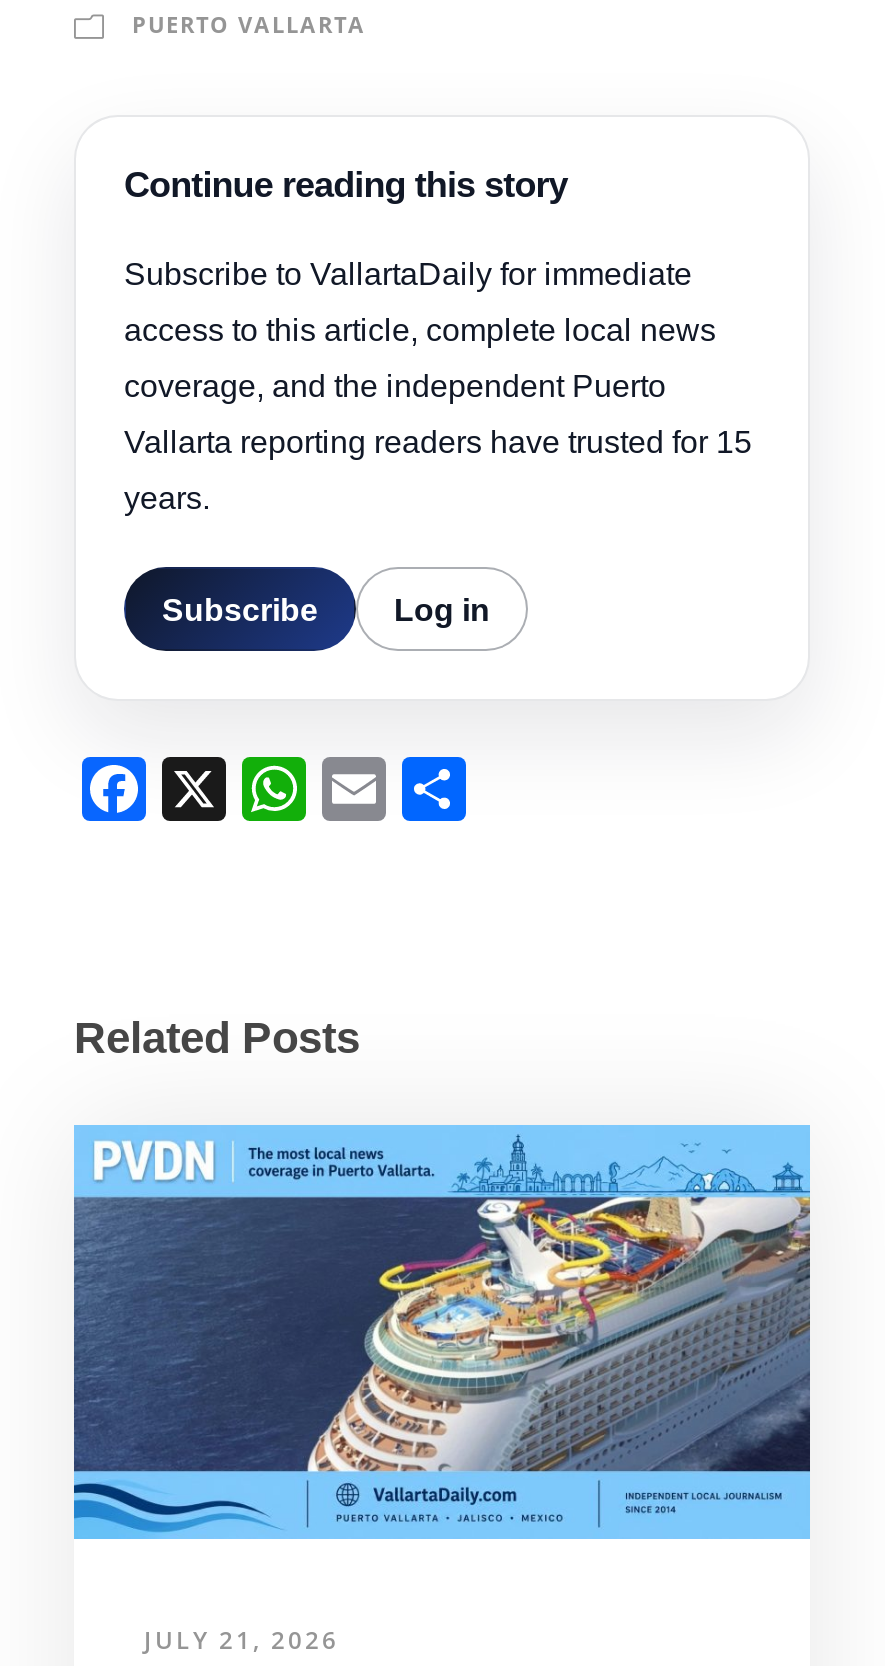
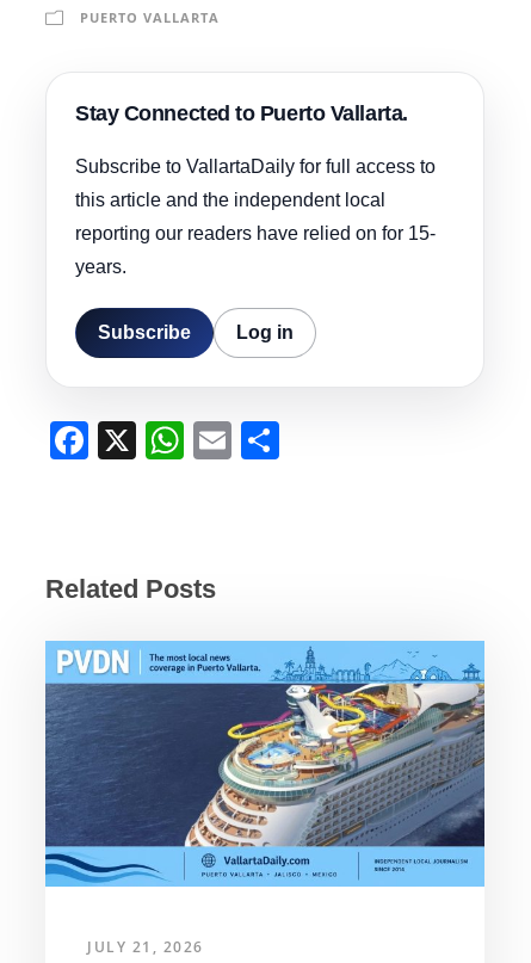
- Continue reading this story
- Subscribe to VallartaDaily for immediate
- access to this article, complete local news
- coverage, and the independent Puerto
- Vallarta reporting readers have trusted for 15
+ Stay Connected to Puerto Vallarta.
+ Subscribe to VallartaDaily for full access to
+ this article and the independent local
+ reporting our readers have relied on for 15-
